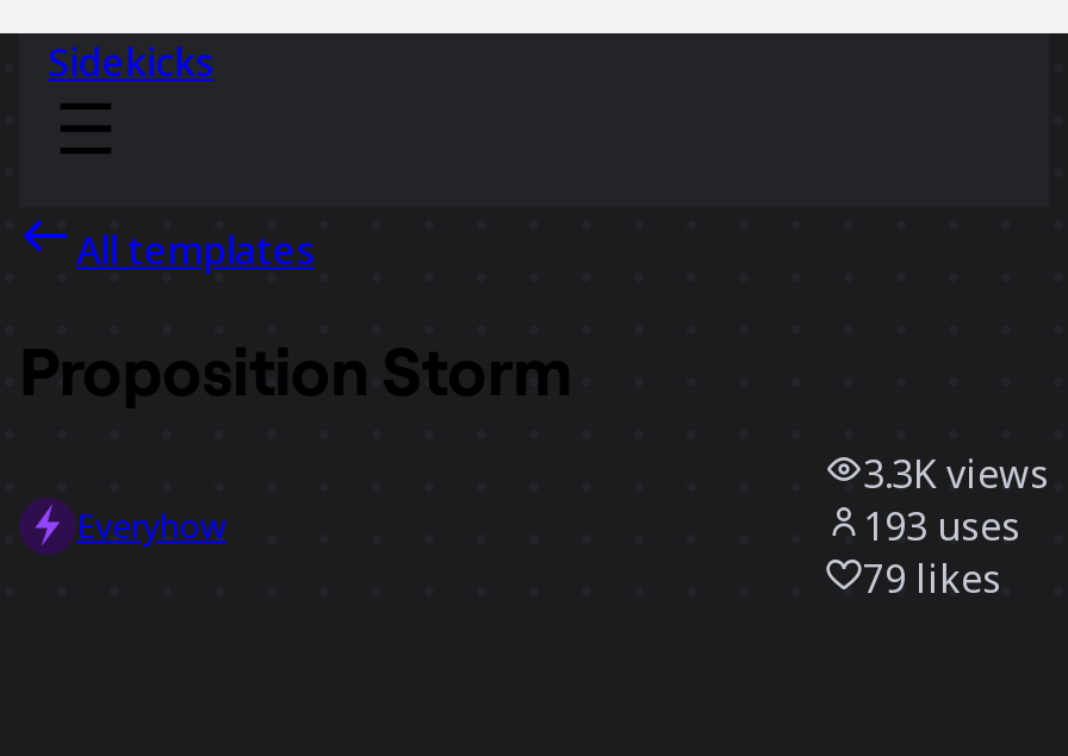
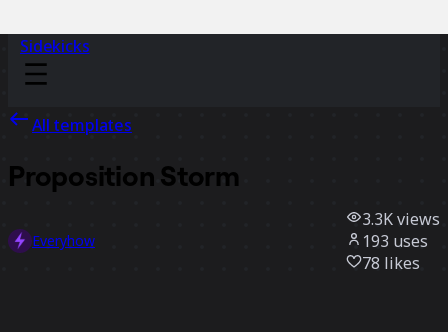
- 79 likes
+ 78 likes
